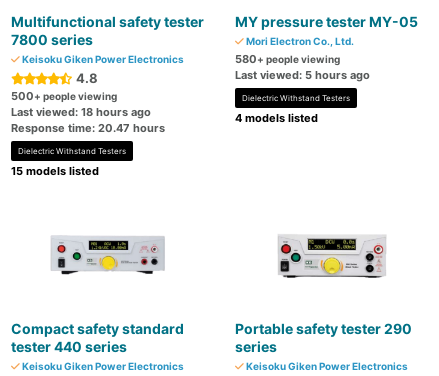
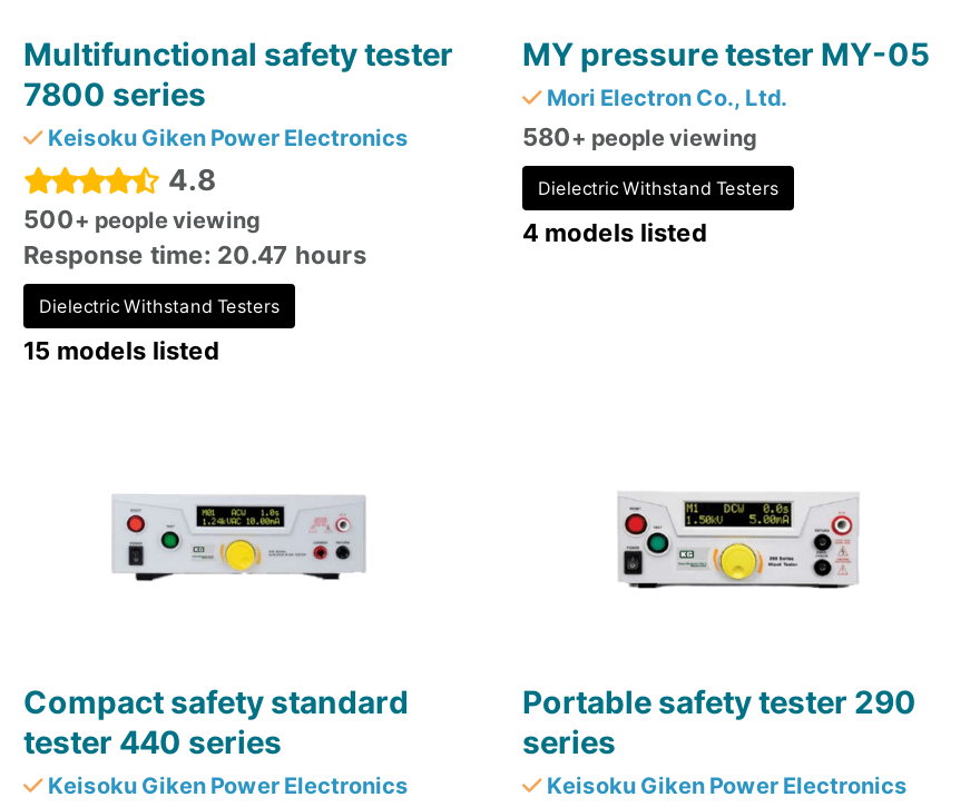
- Last viewed: 5 hours ago

- Last viewed: 18 hours ago
